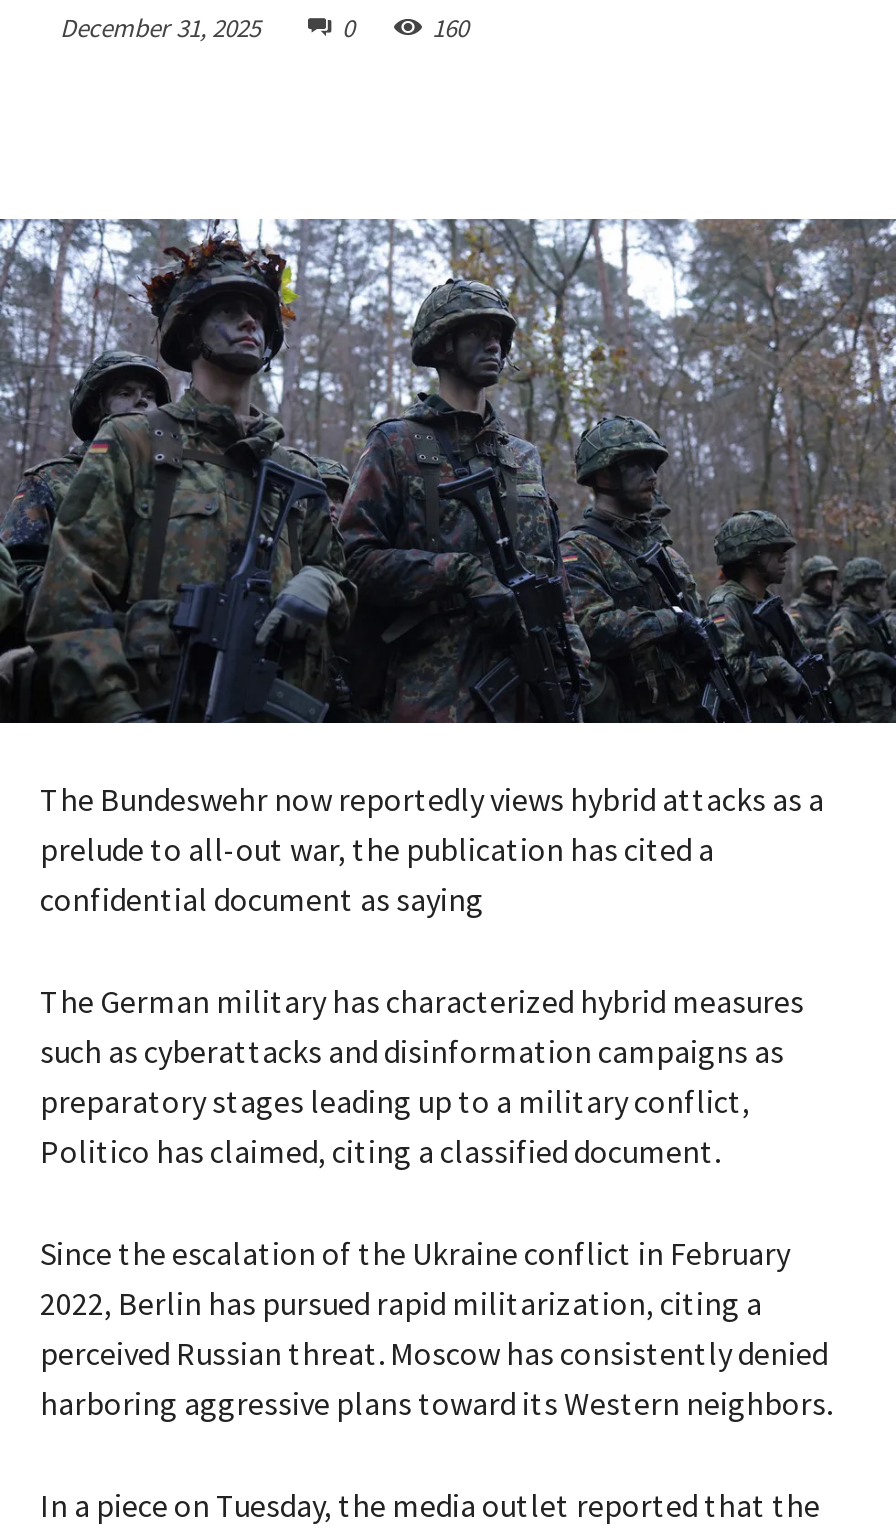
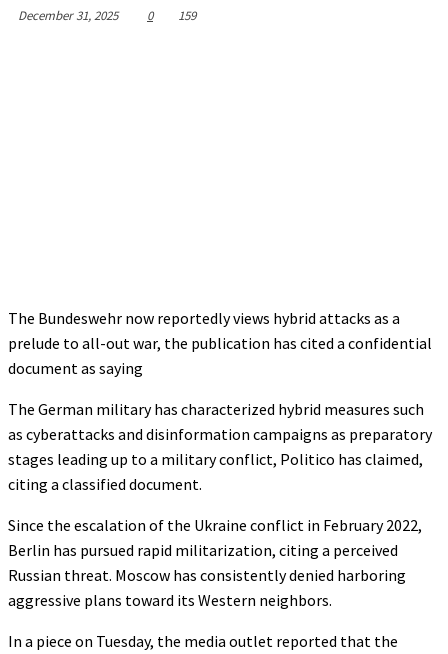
- 160
+ 159

- [image]
